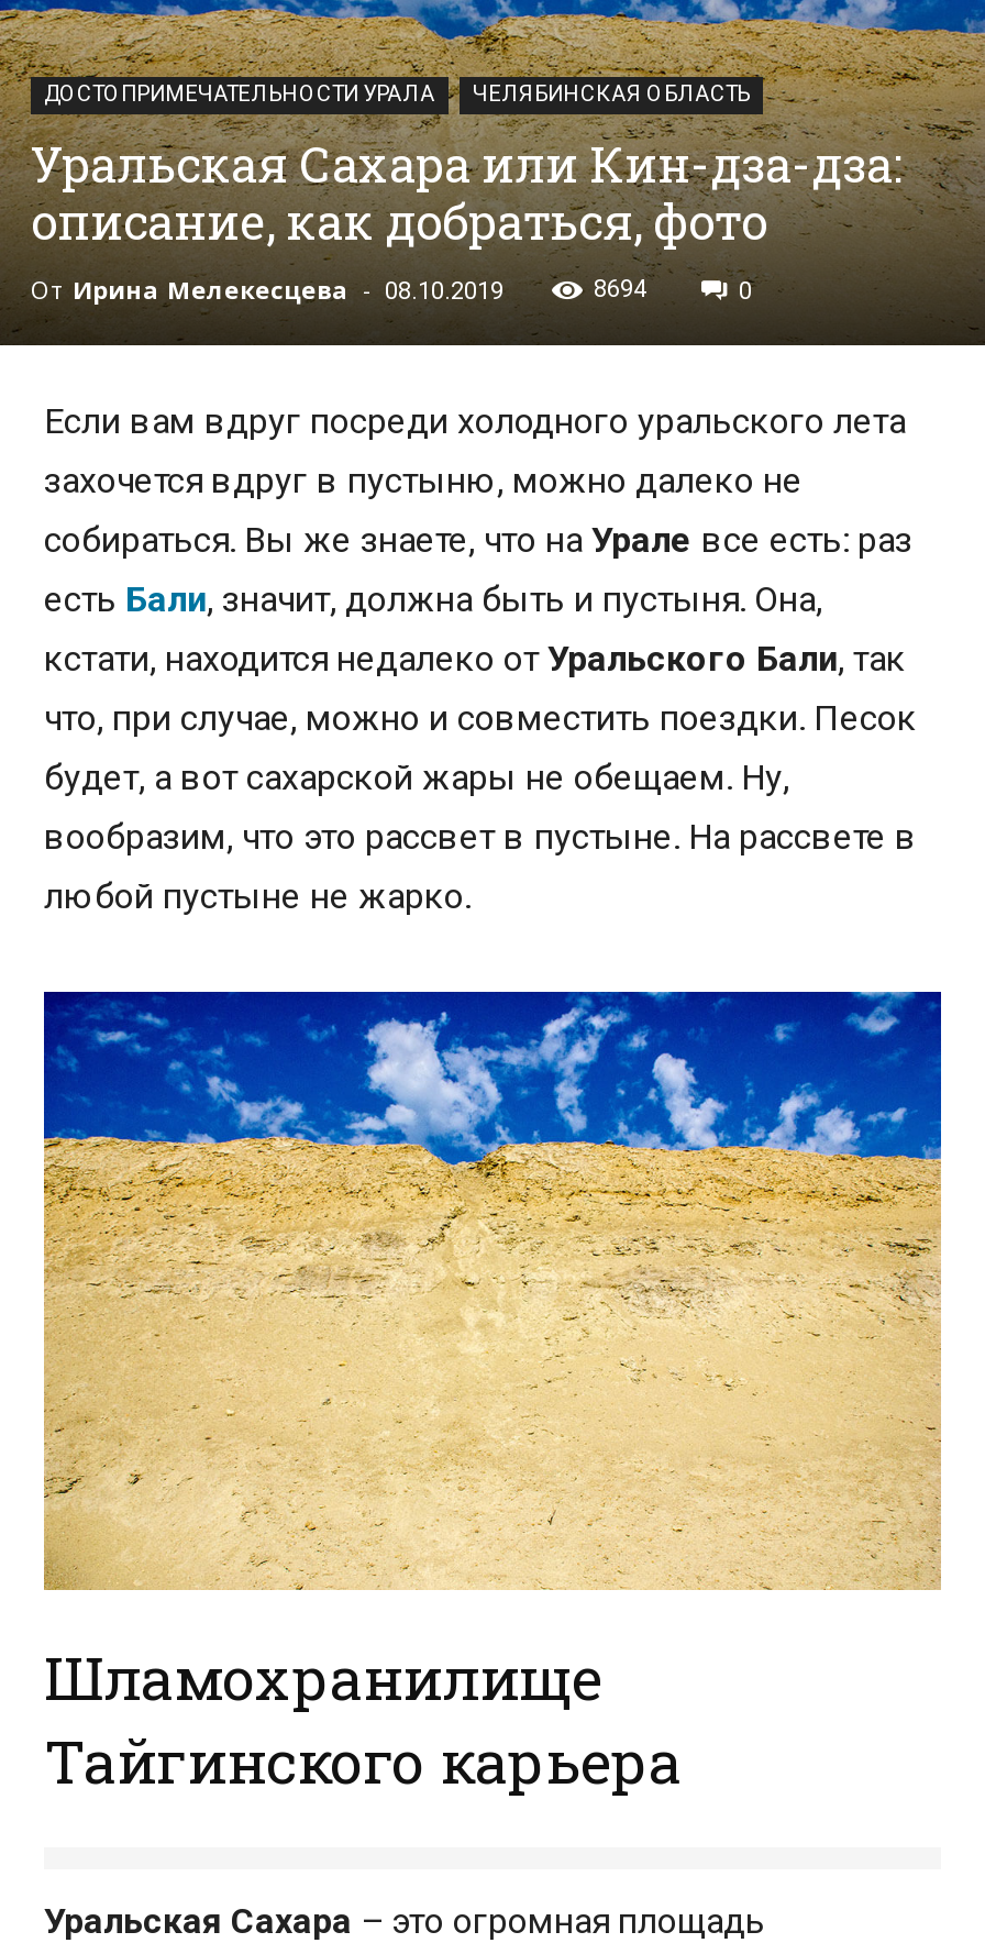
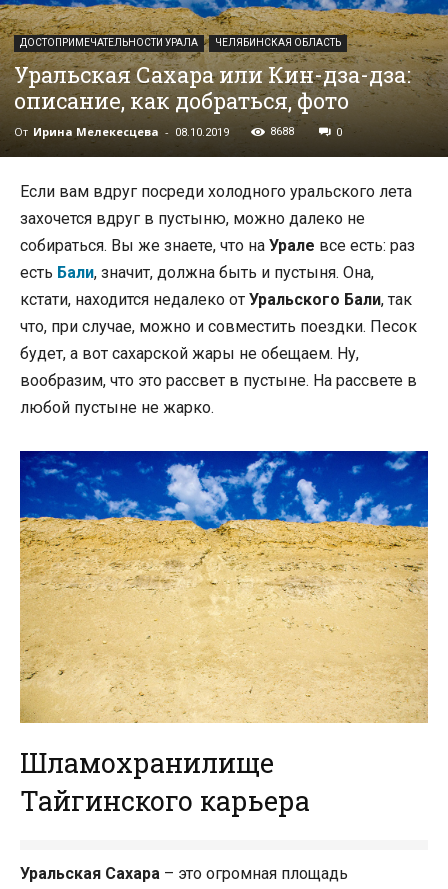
- 8694
+ 8688
